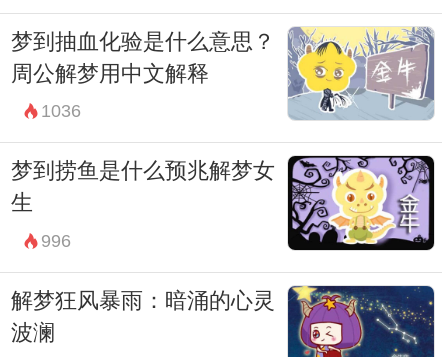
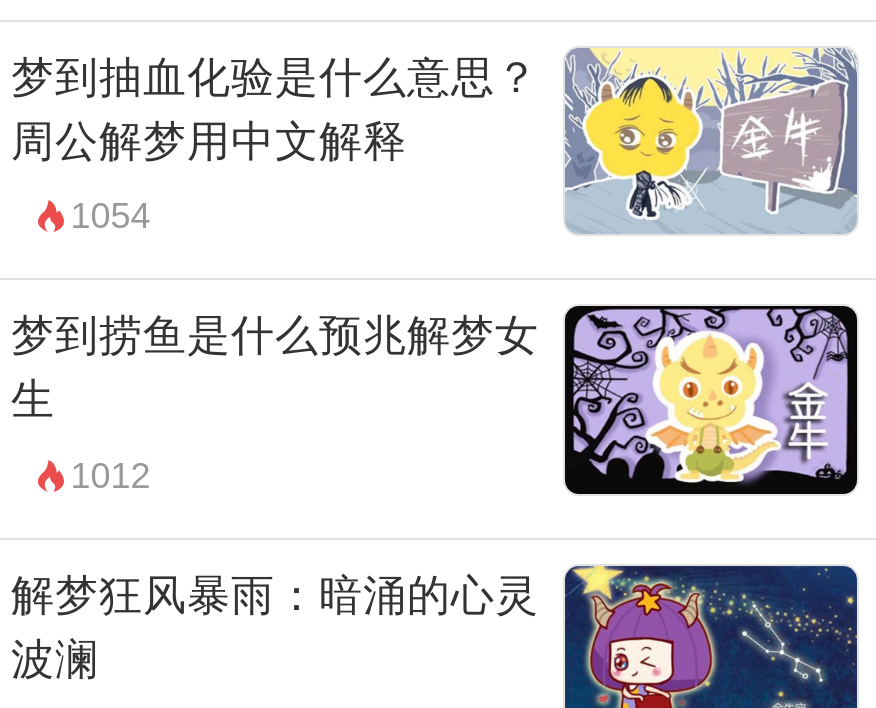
- 1036
+ 1054

- 996
+ 1012
